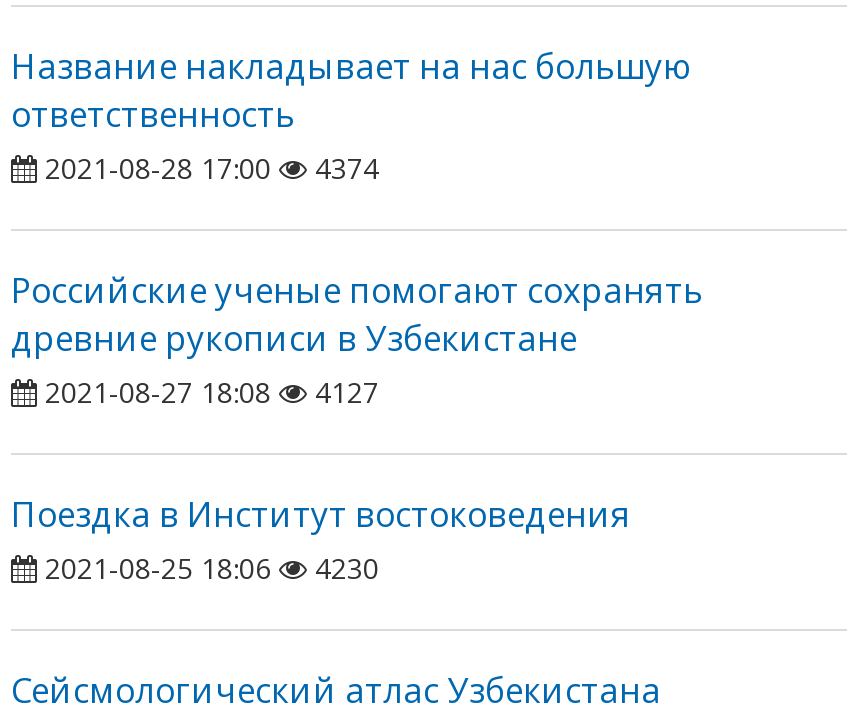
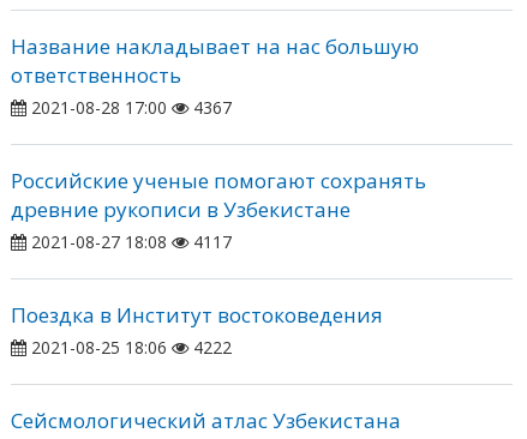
- 2021-08-28 17:00 4374
+ 2021-08-28 17:00 4367

- 2021-08-27 18:08 4127
+ 2021-08-27 18:08 4117

- 2021-08-25 18:06 4230
+ 2021-08-25 18:06 4222
